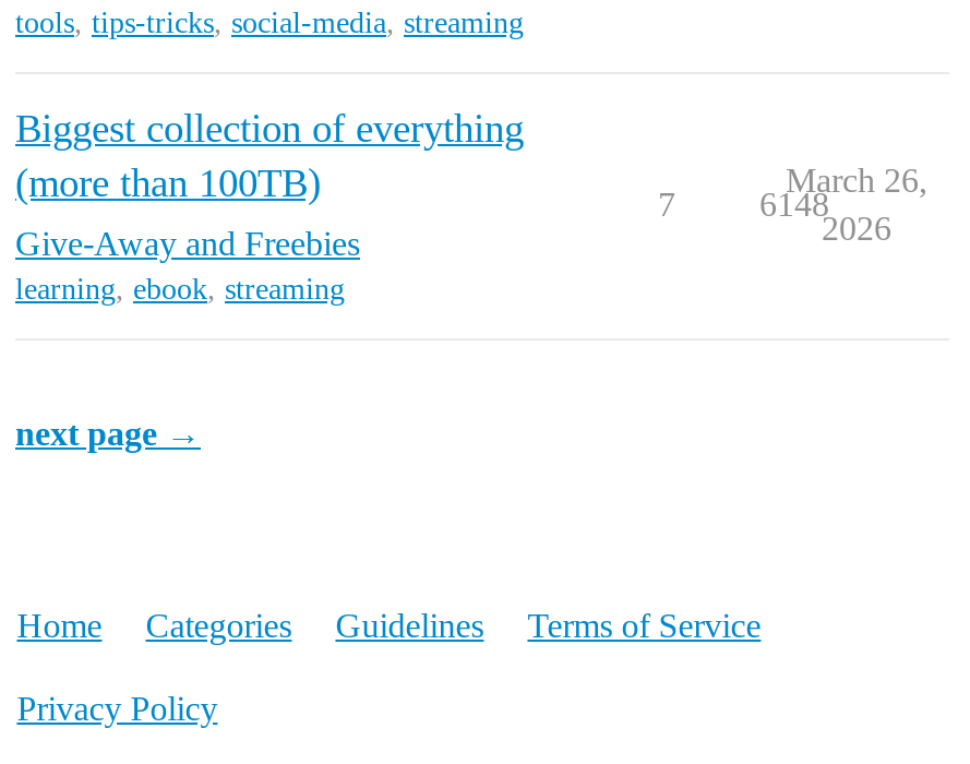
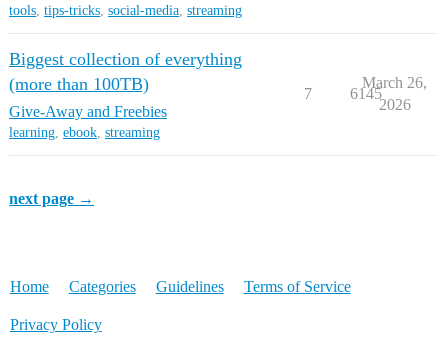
- 6148
+ 6145
